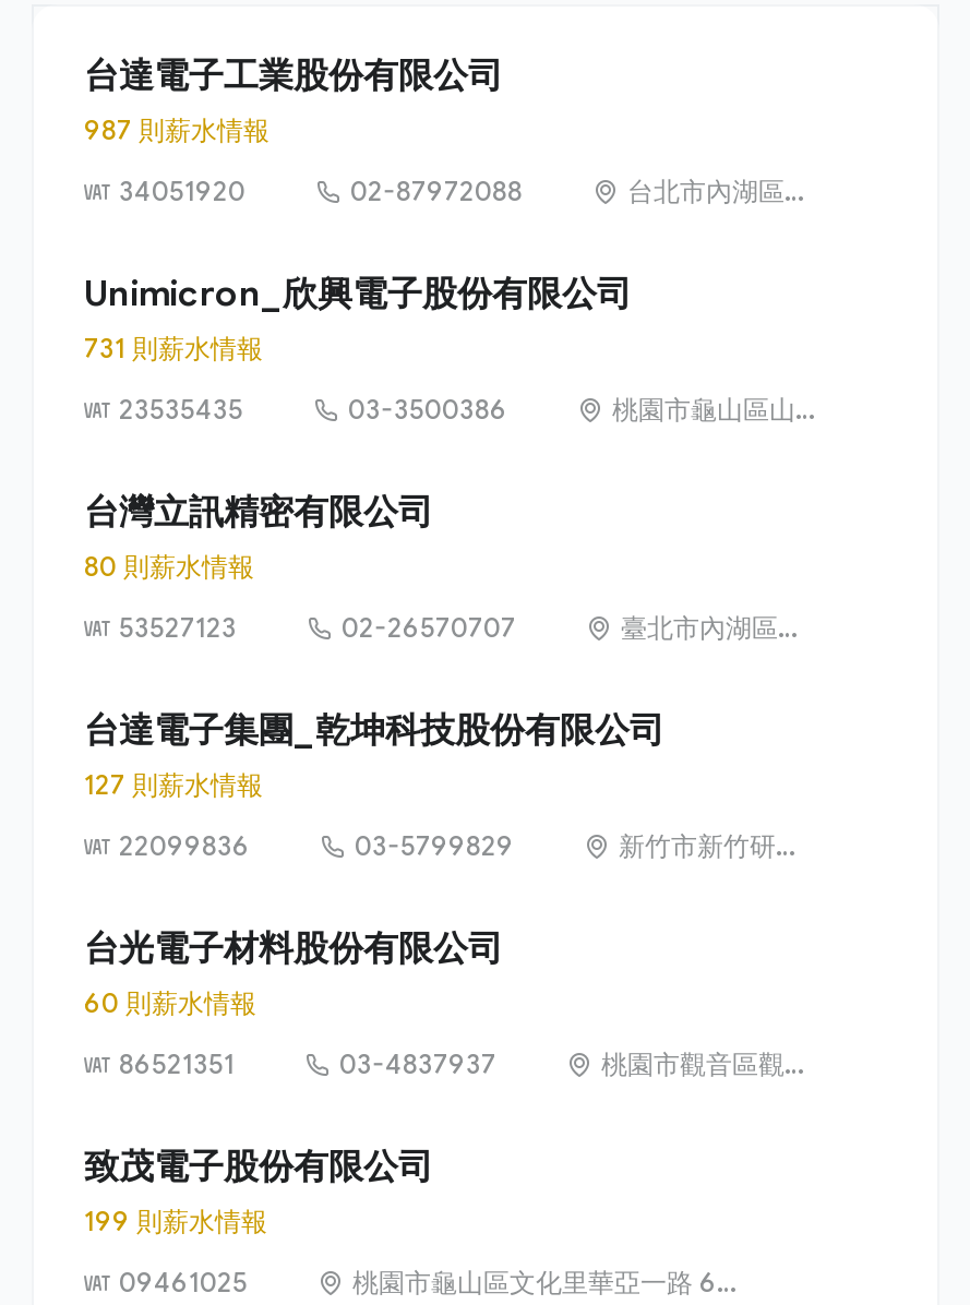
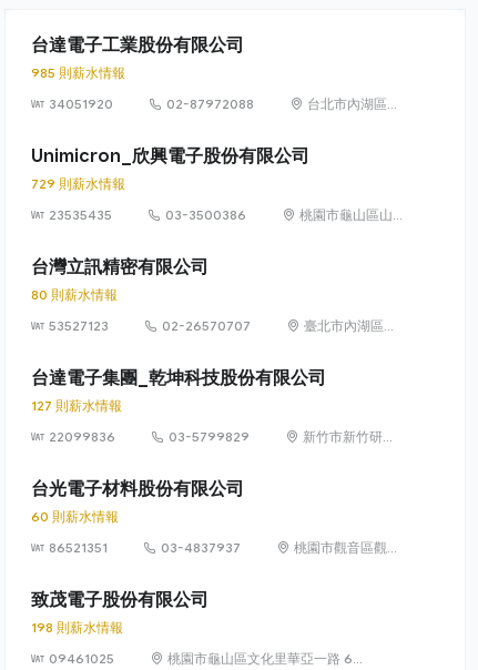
- 987 則薪水情報
+ 985 則薪水情報

- 731 則薪水情報
+ 729 則薪水情報

- 199 則薪水情報
+ 198 則薪水情報
